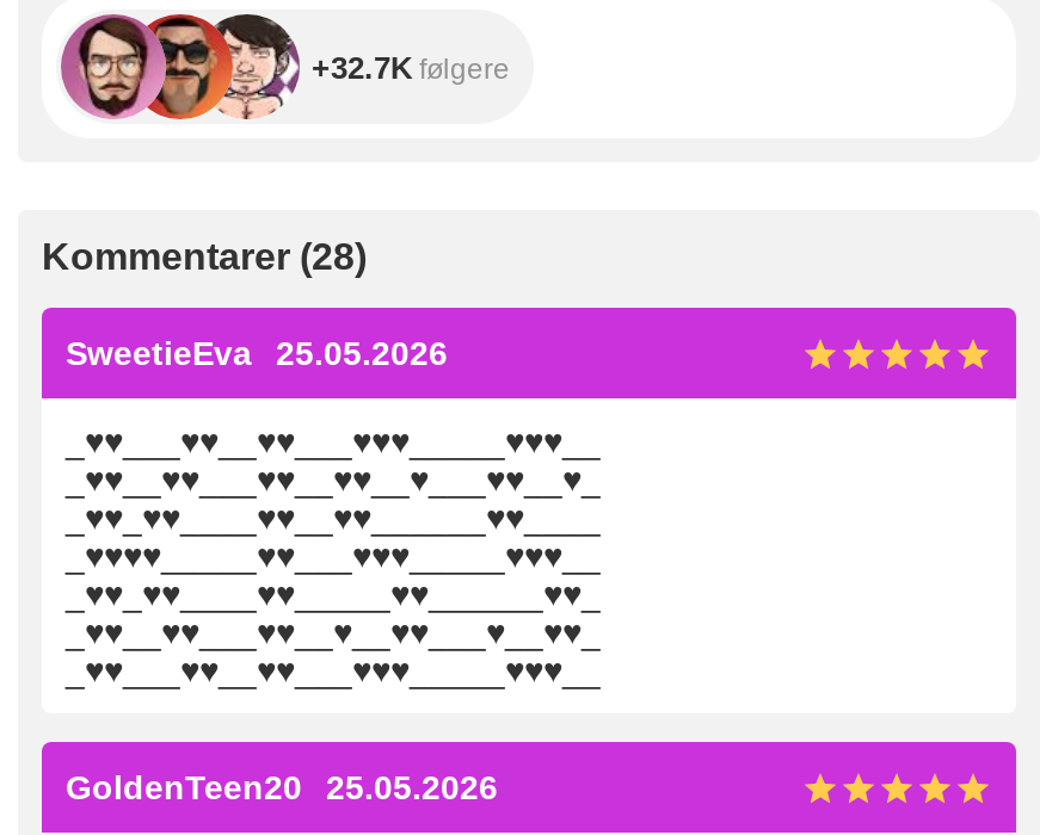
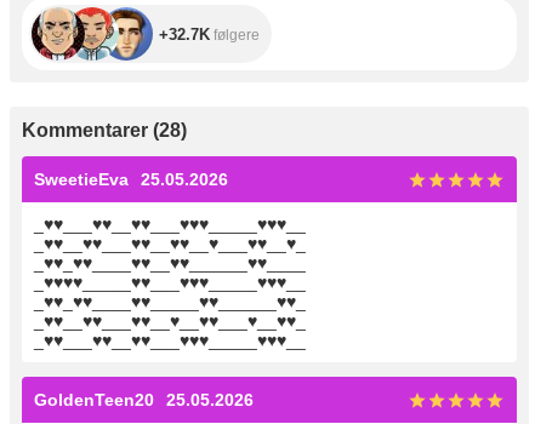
- [image]
+ [image]
